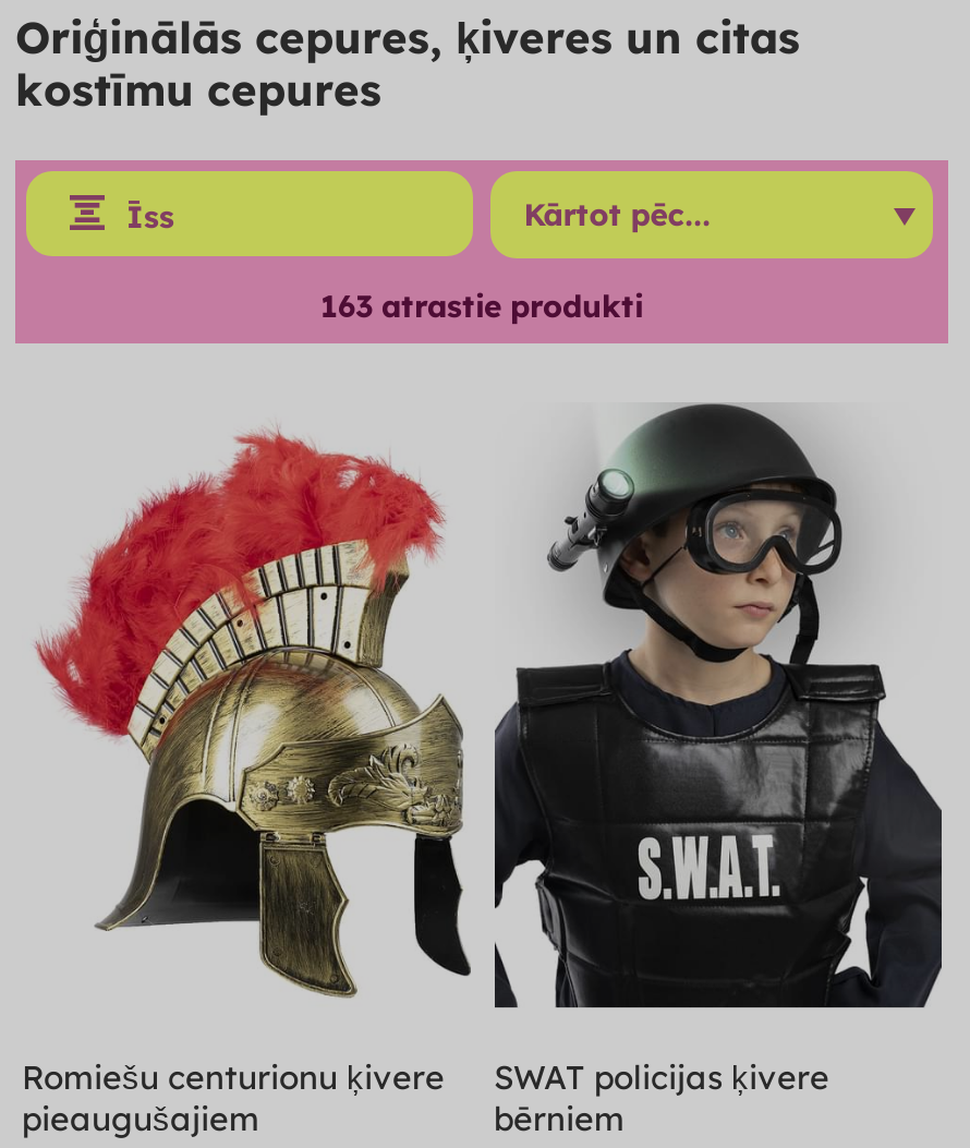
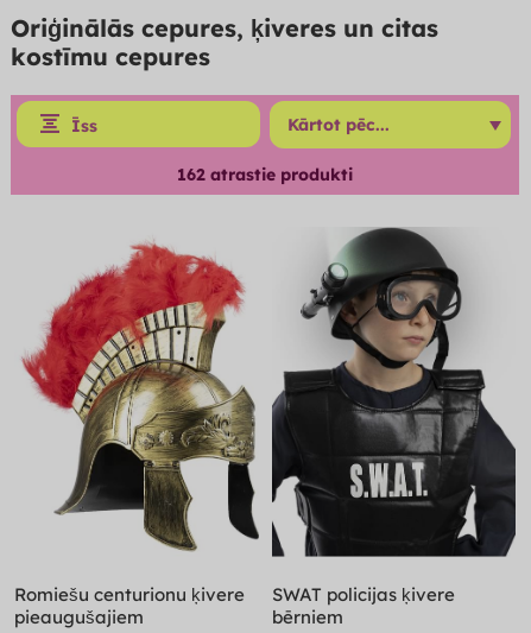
- 163 atrastie produkti
+ 162 atrastie produkti
